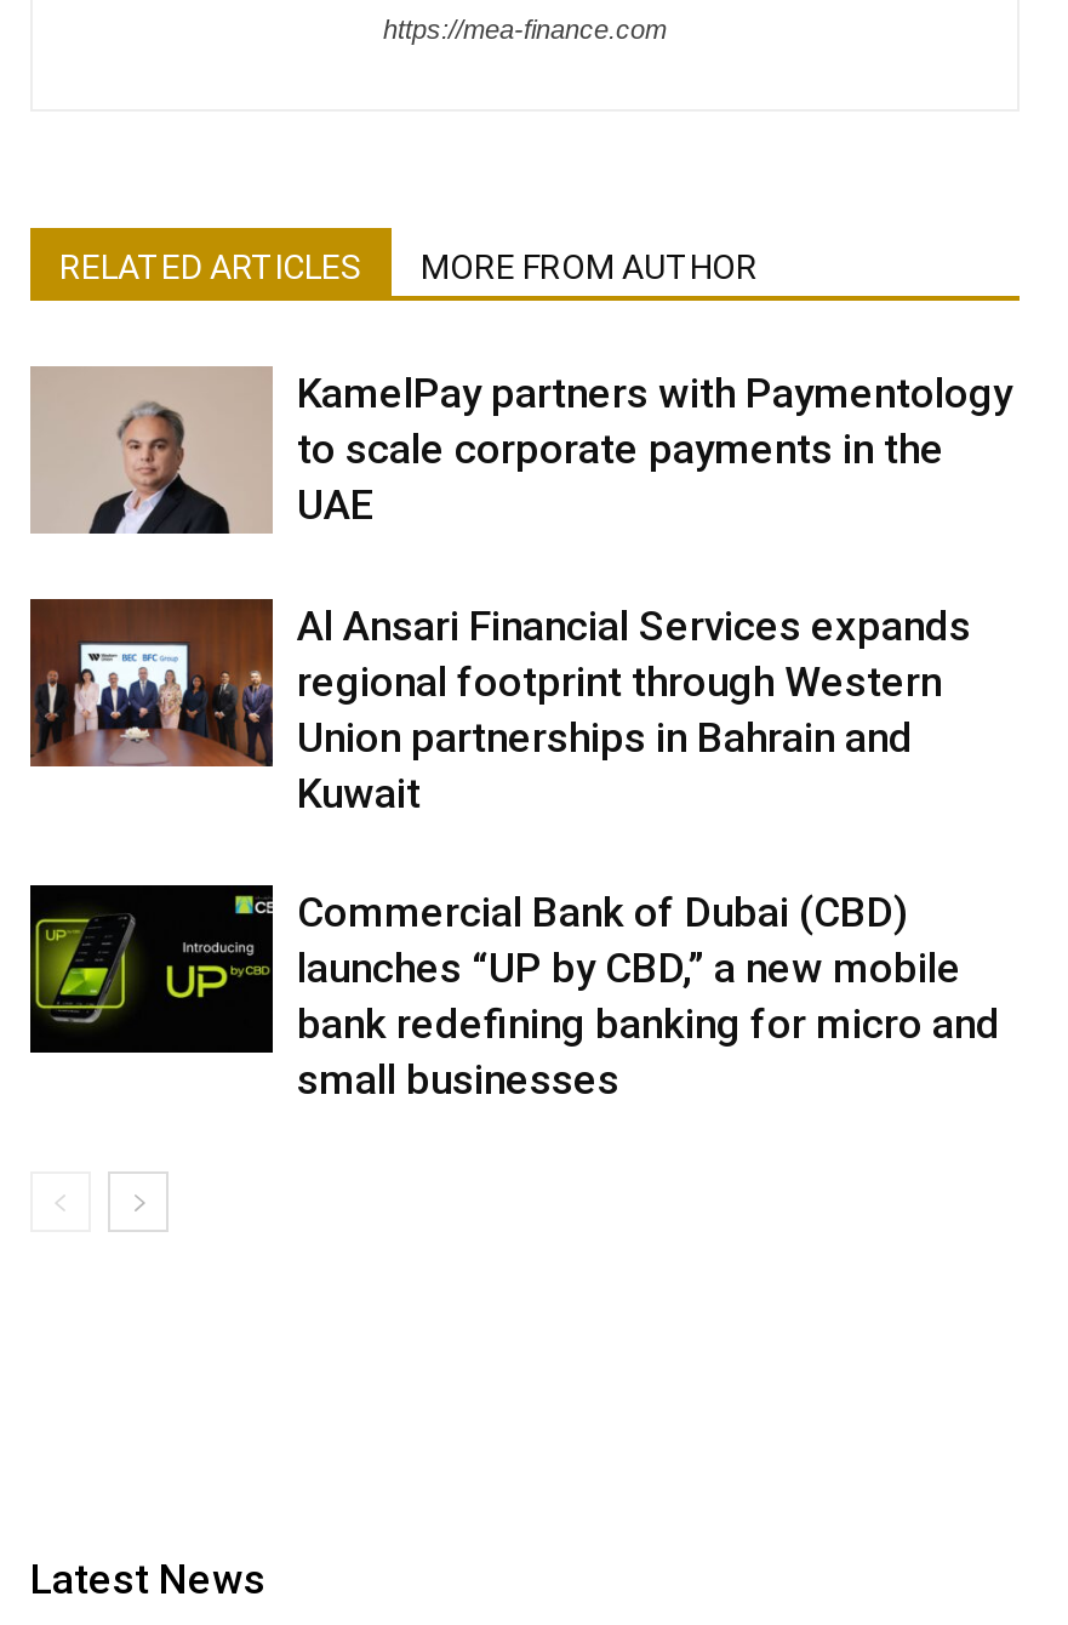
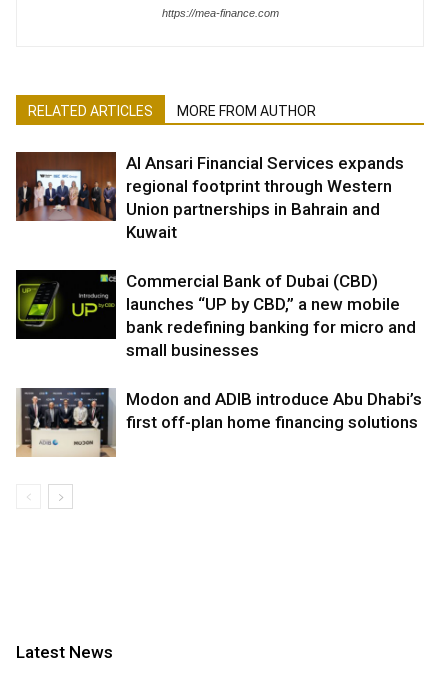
- [image]
- KamelPay partners with Paymentology
- to scale corporate payments in the
- UAE

moved up: [image] | Al Ansari Financial Services expands | regional footprint through Western | ... | bank redefining banking for micro and | small businesses

+ [image]
+ Modon and ADIB introduce Abu Dhabi’s
+ first off-plan home financing solutions
